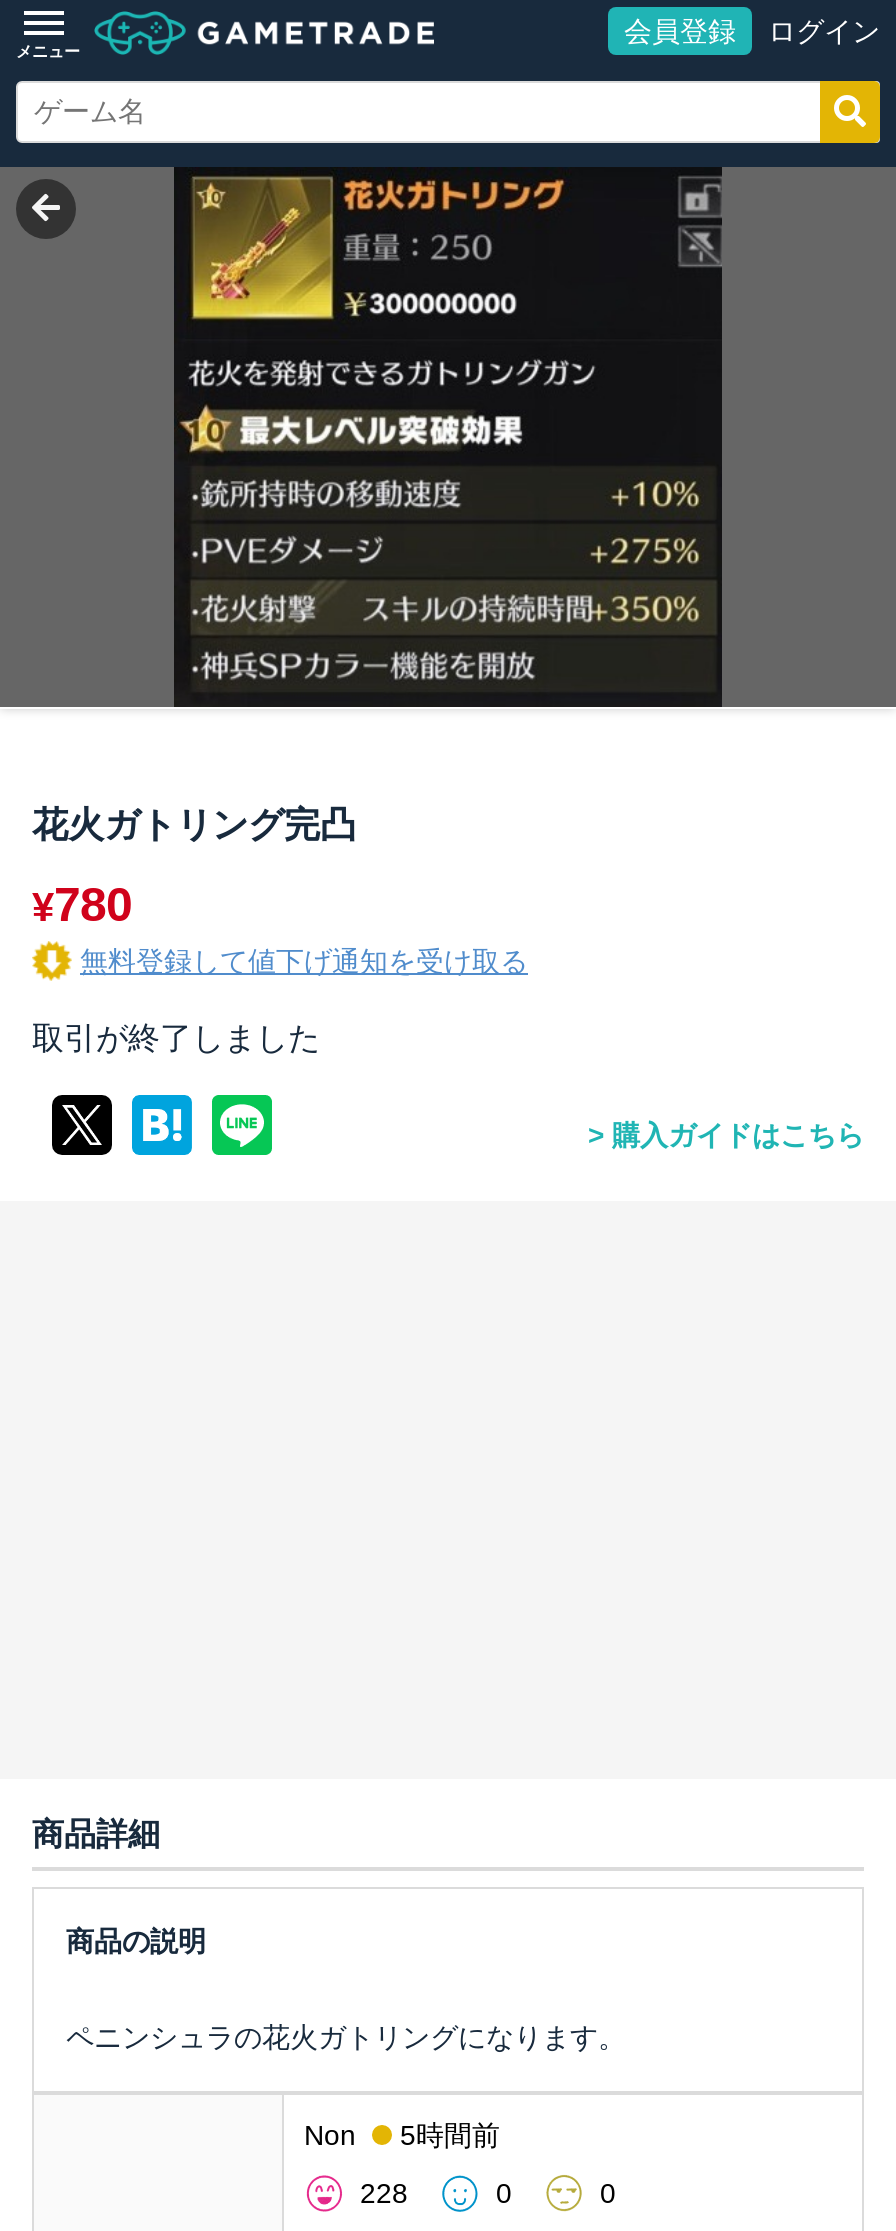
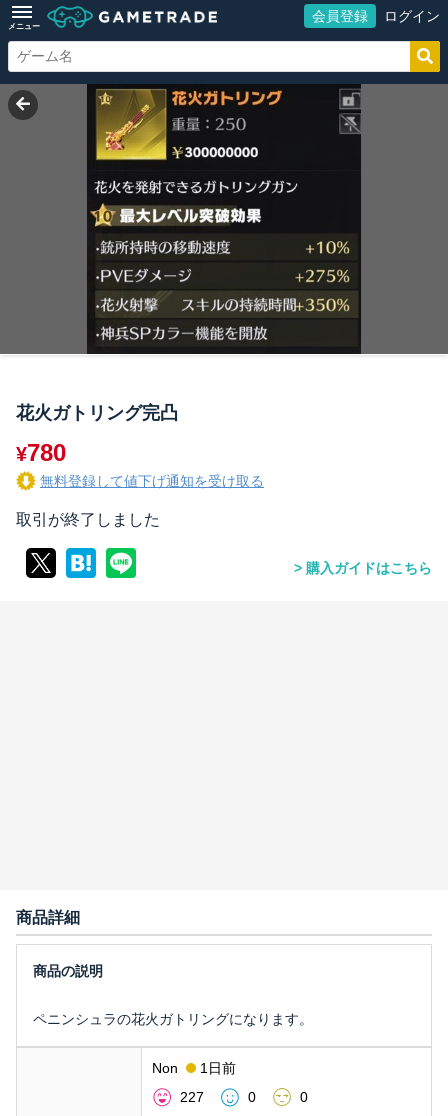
- Non 5時間前
+ Non 1日前

- 228
+ 227
